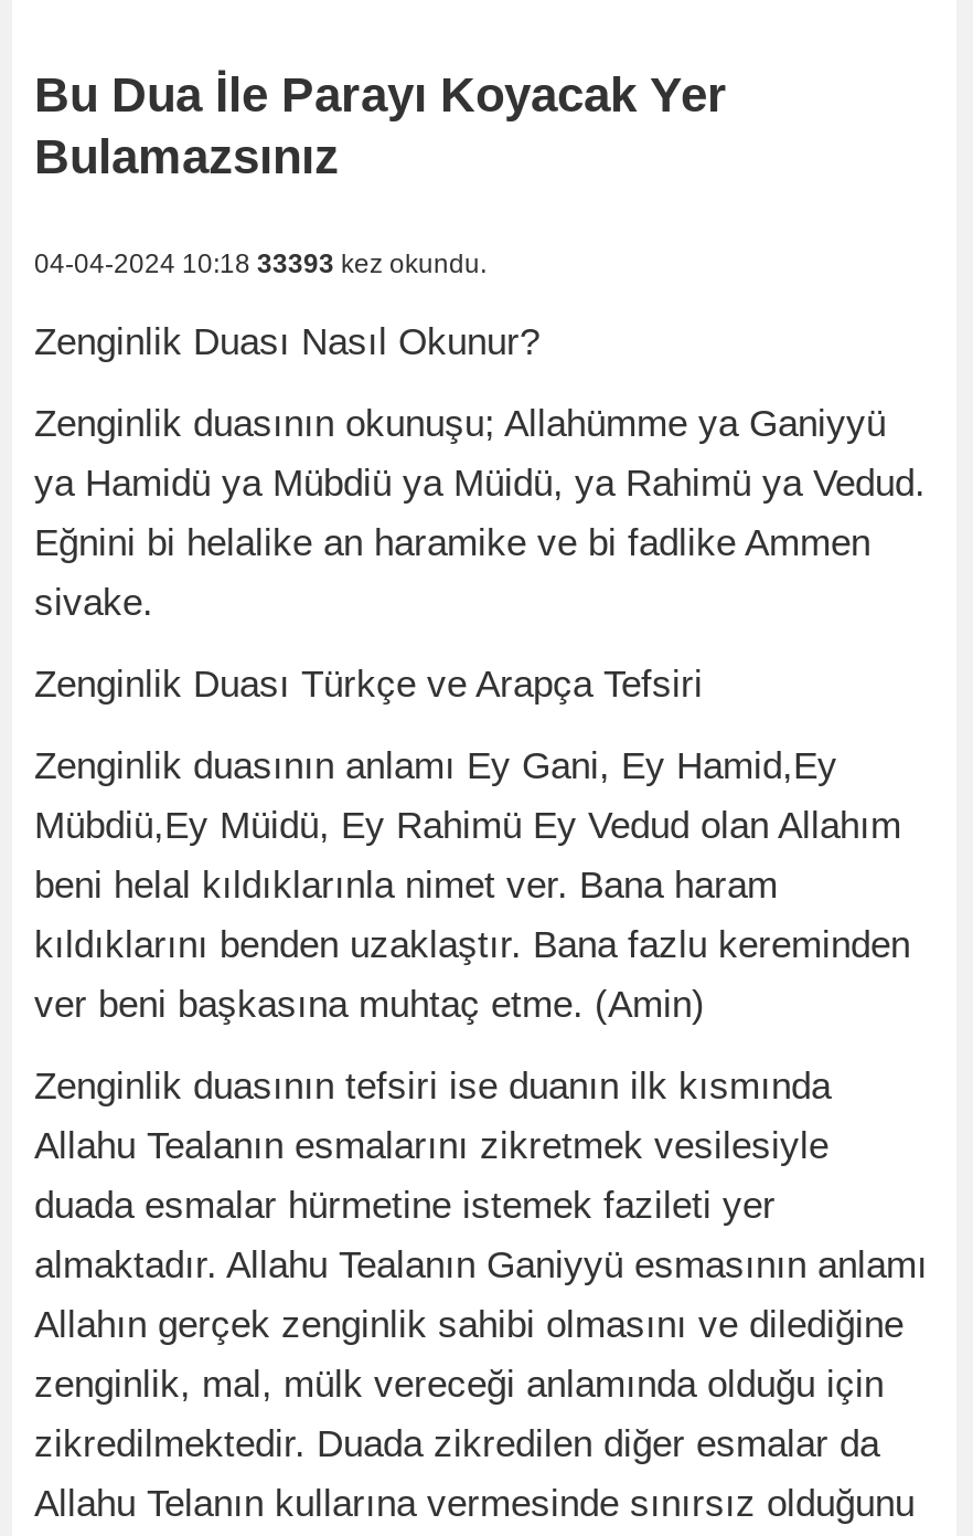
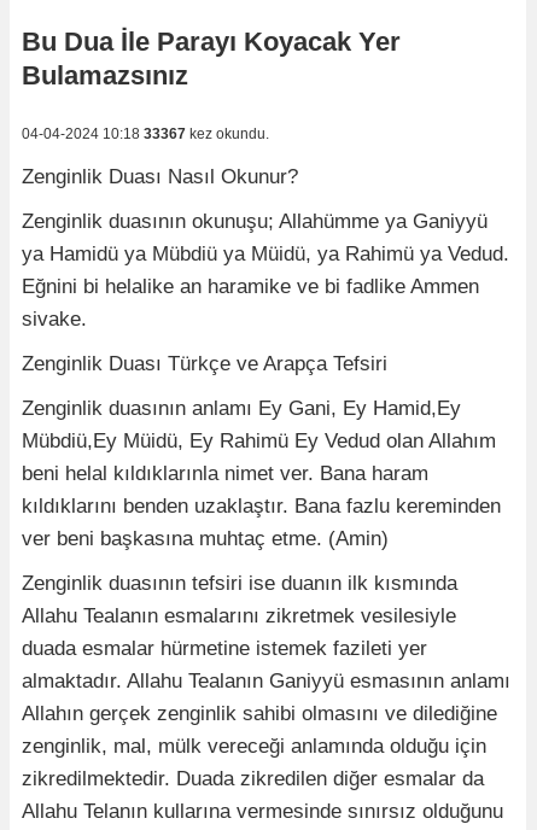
- 04-04-2024 10:18 33393 kez okundu.
+ 04-04-2024 10:18 33367 kez okundu.
